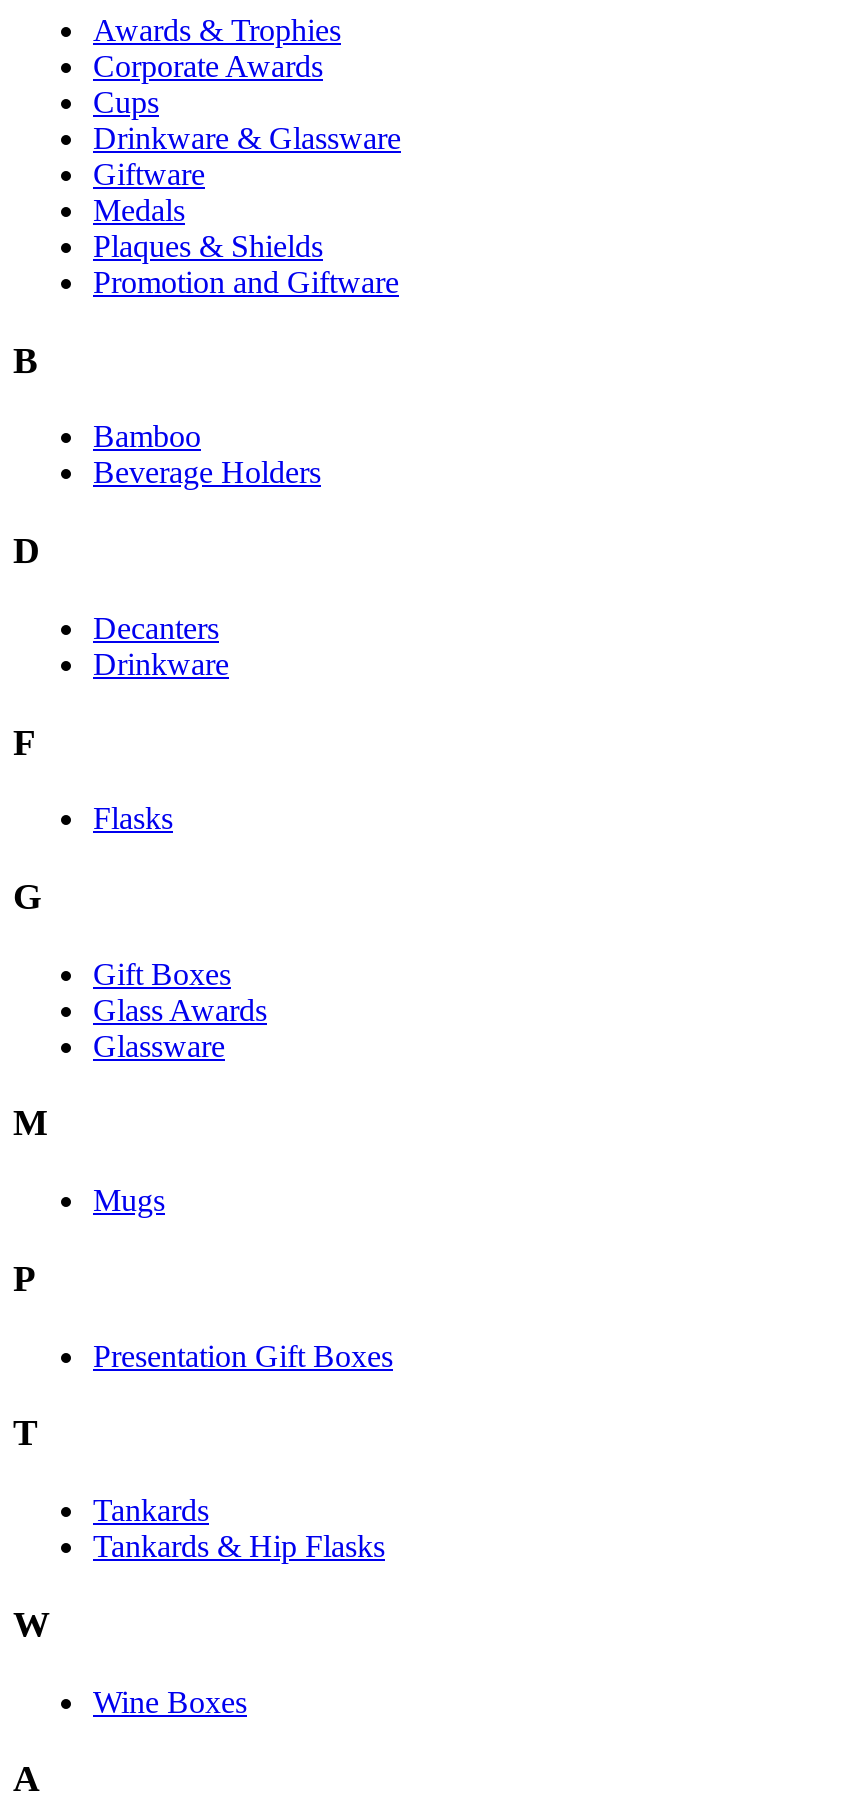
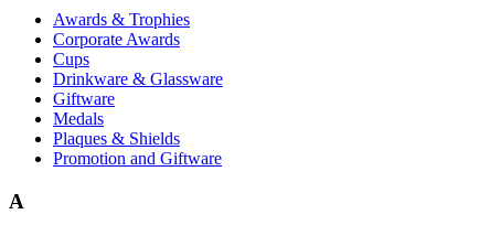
- B
- Bamboo
- Beverage Holders
- D
- Decanters
- Drinkware
- F
- Flasks
- G
- Gift Boxes
- Glass Awards
- Glassware
- M
- Mugs
- P
- Presentation Gift Boxes
- T
- Tankards
- Tankards & Hip Flasks
- W
- Wine Boxes
